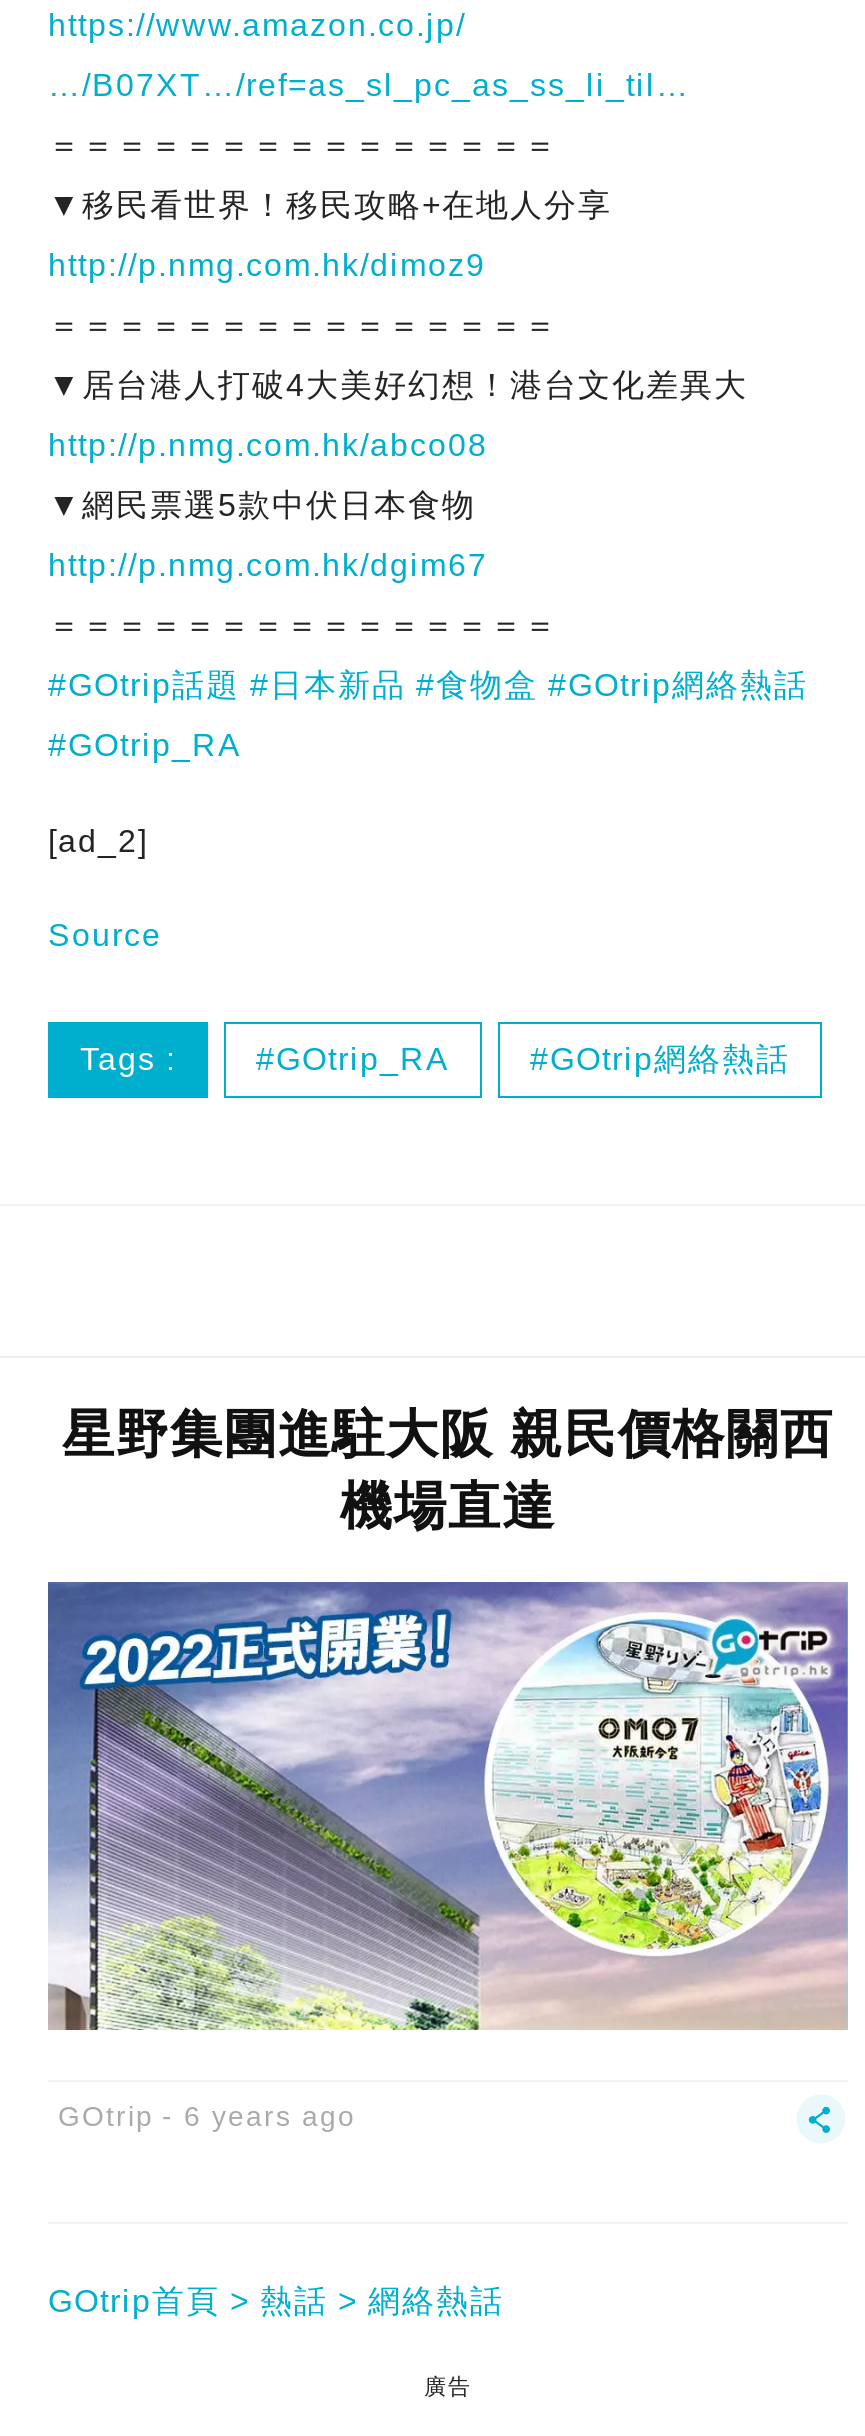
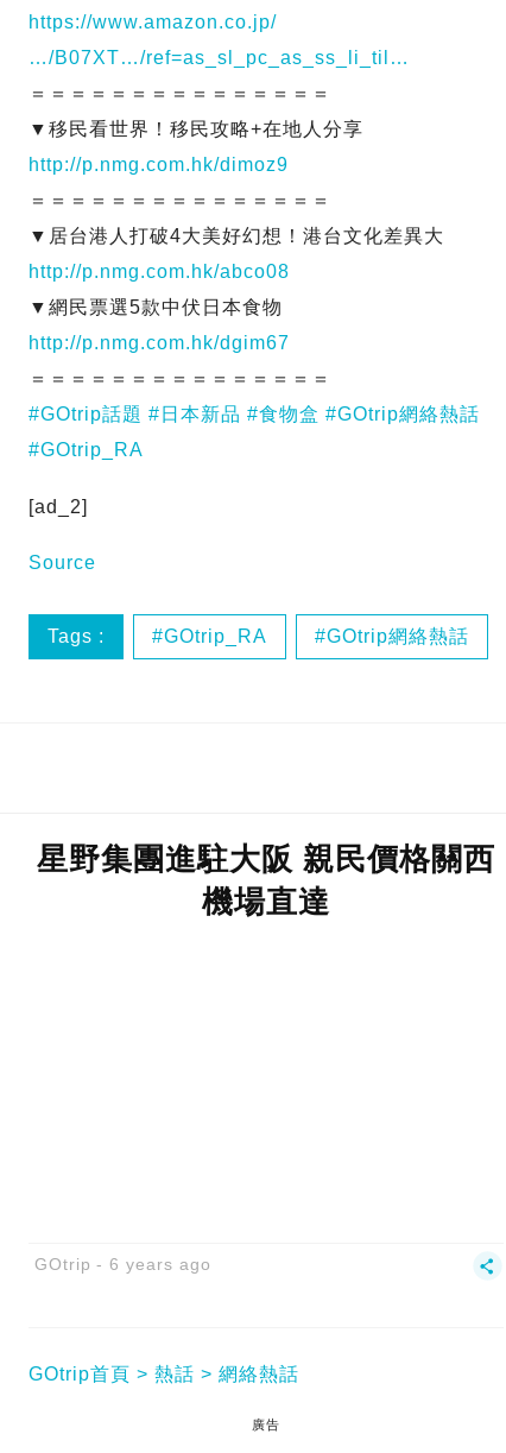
- [image]
